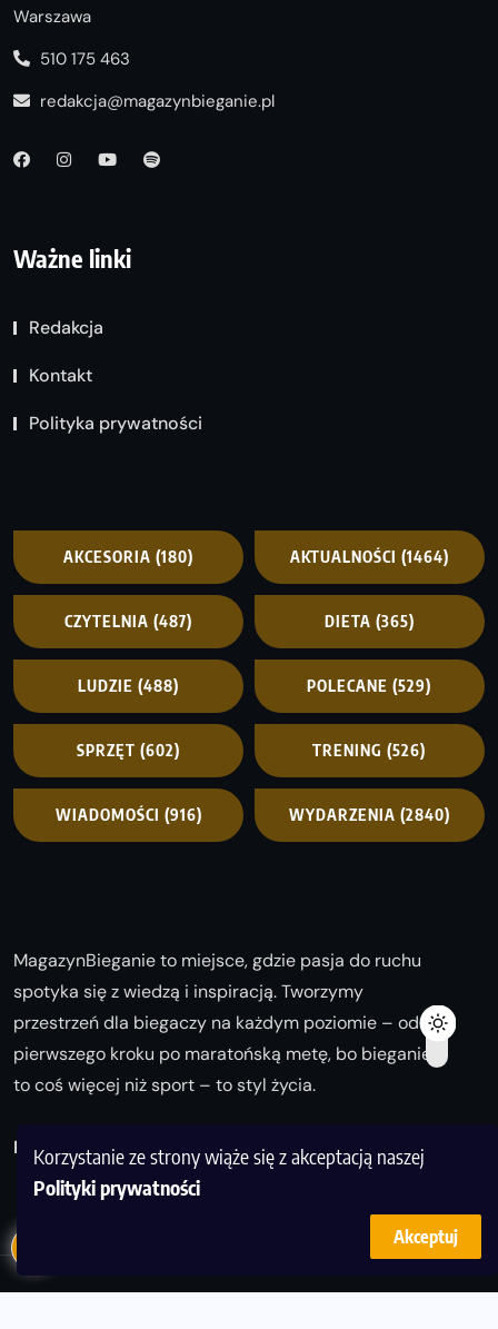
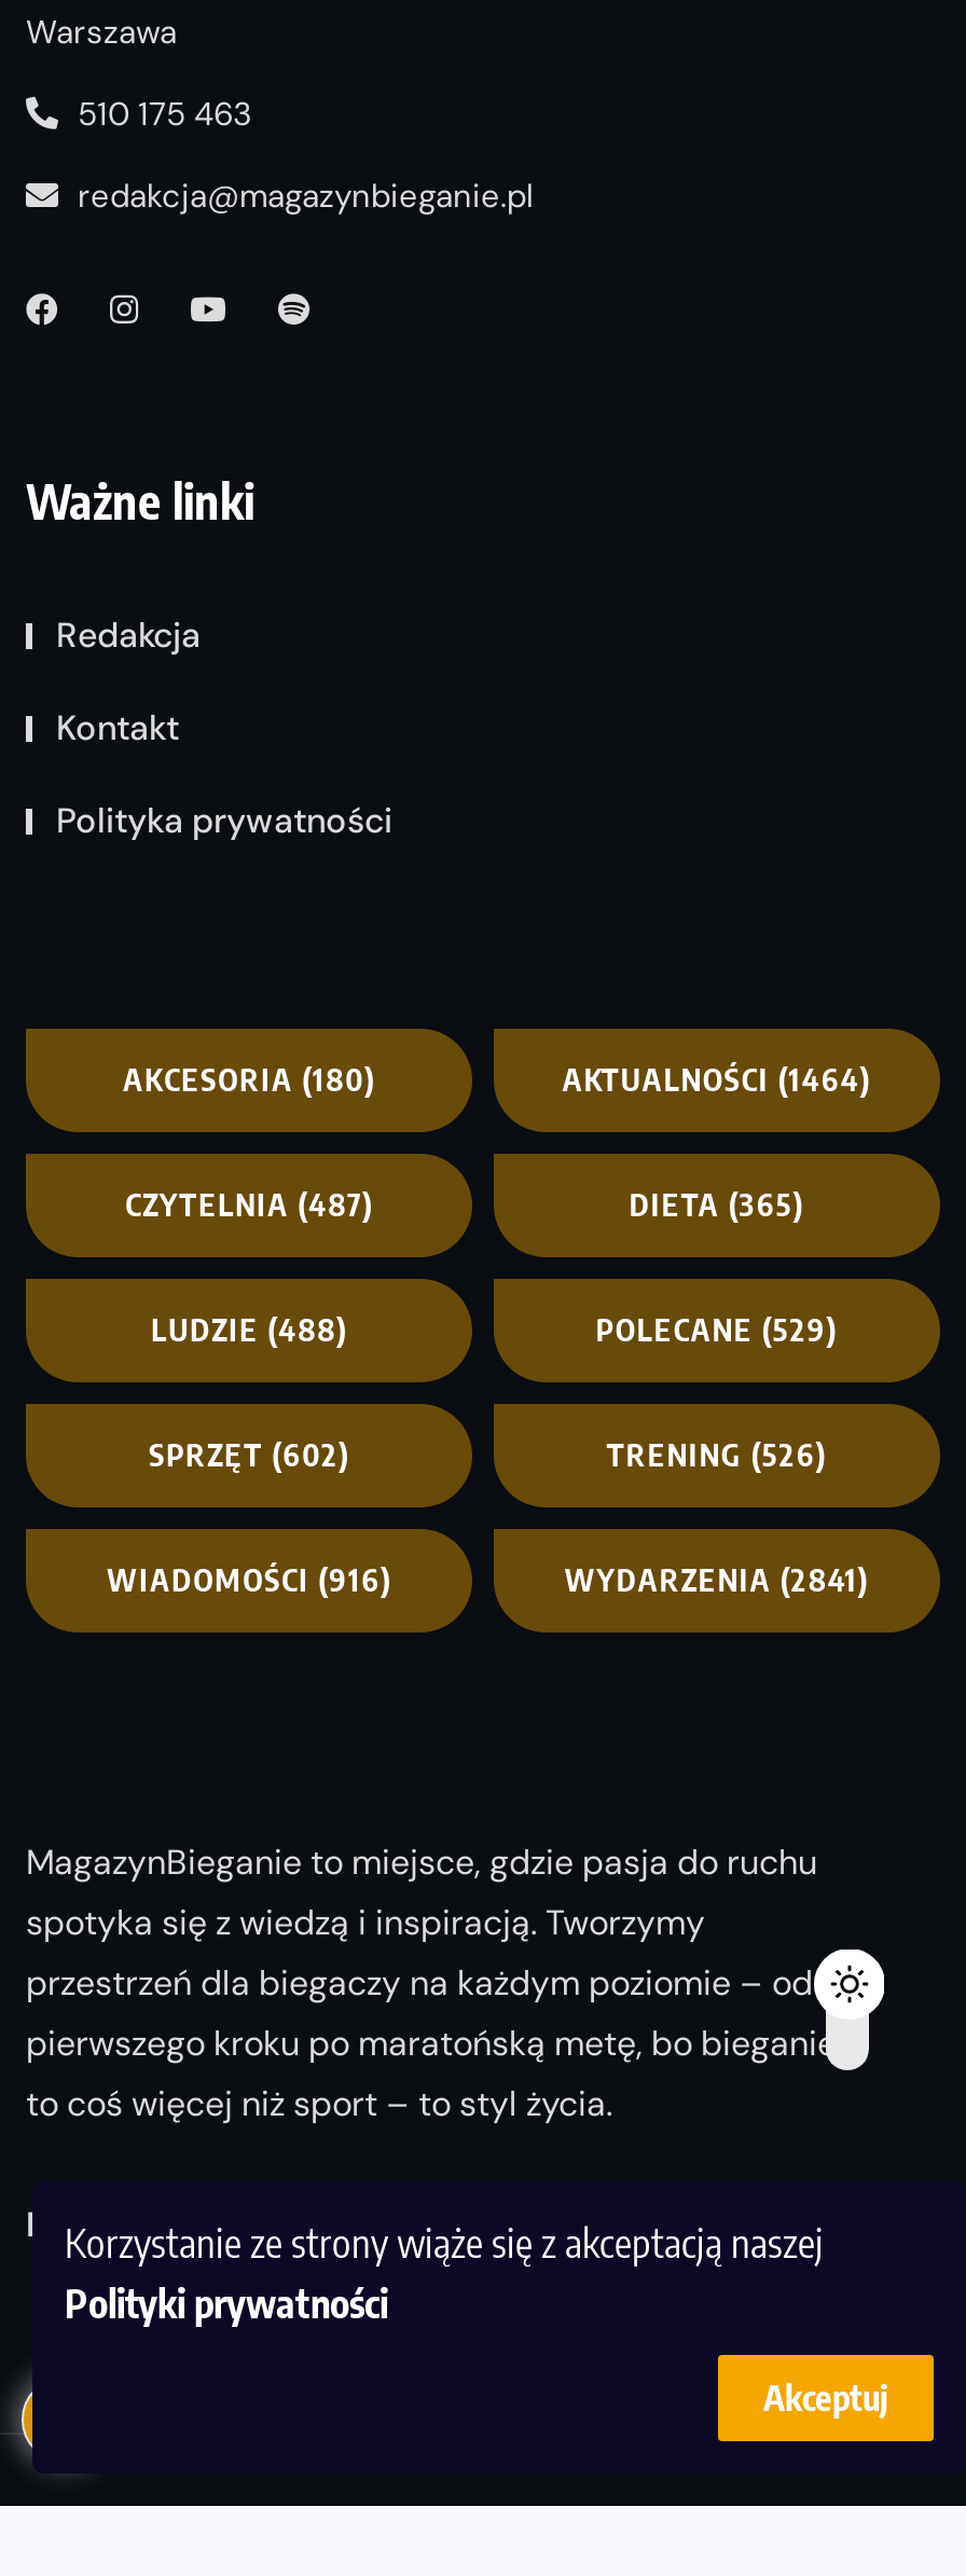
- WYDARZENIA (2840)
+ WYDARZENIA (2841)
